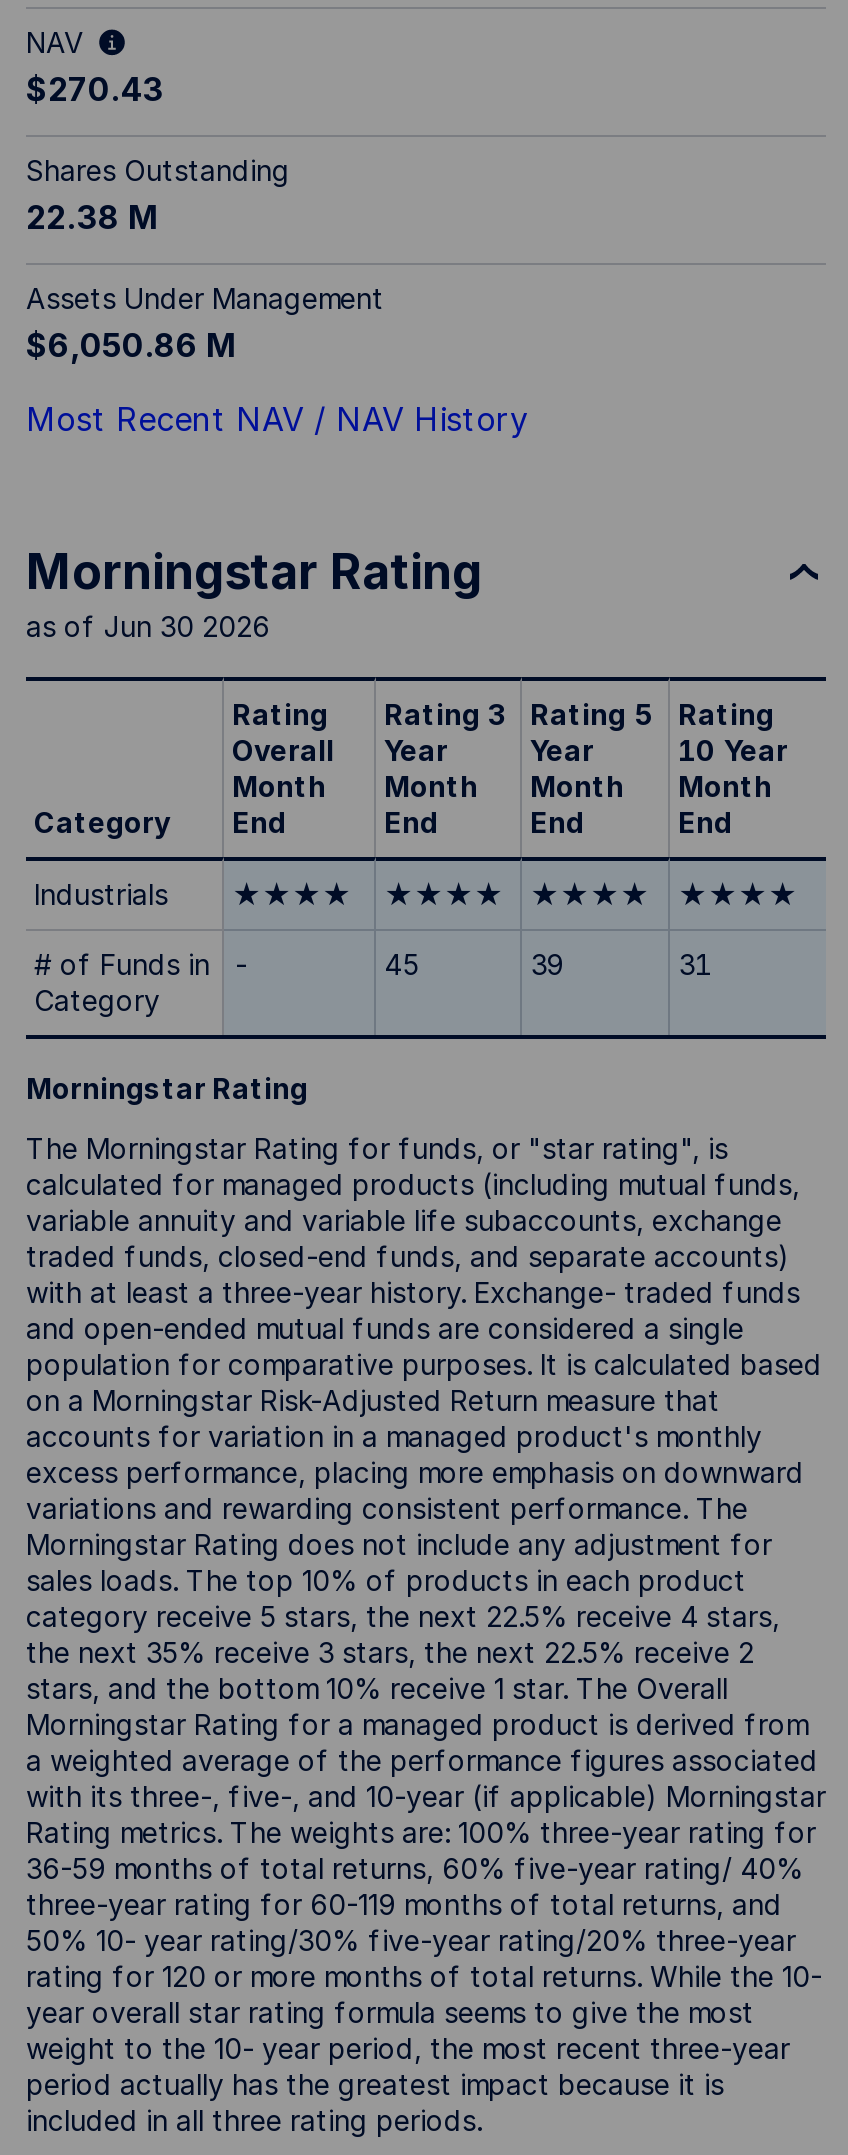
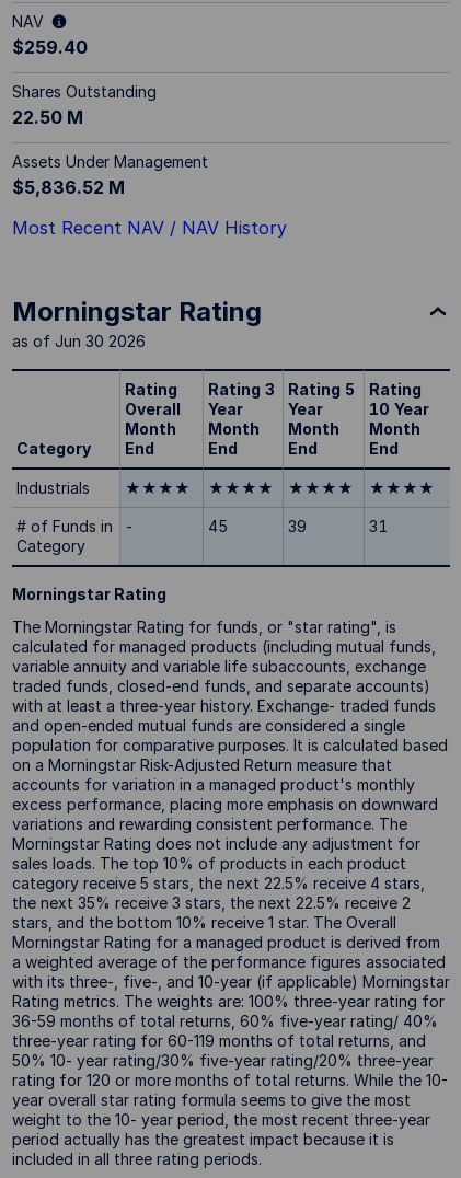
- $270.43
+ $259.40

- 22.38 M
+ 22.50 M

- $6,050.86 M
+ $5,836.52 M
